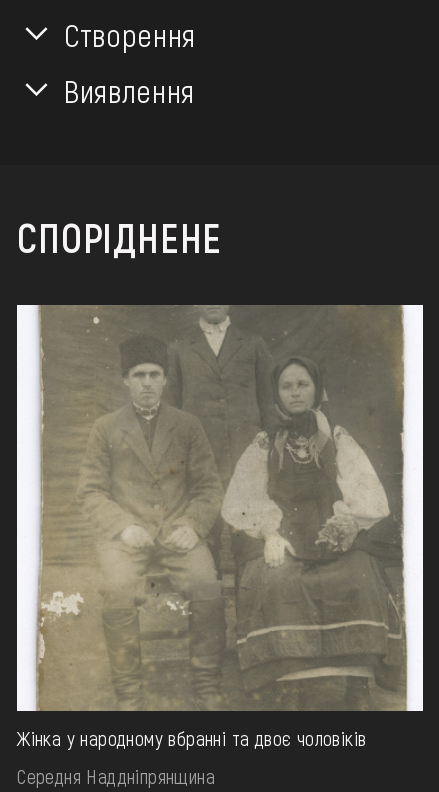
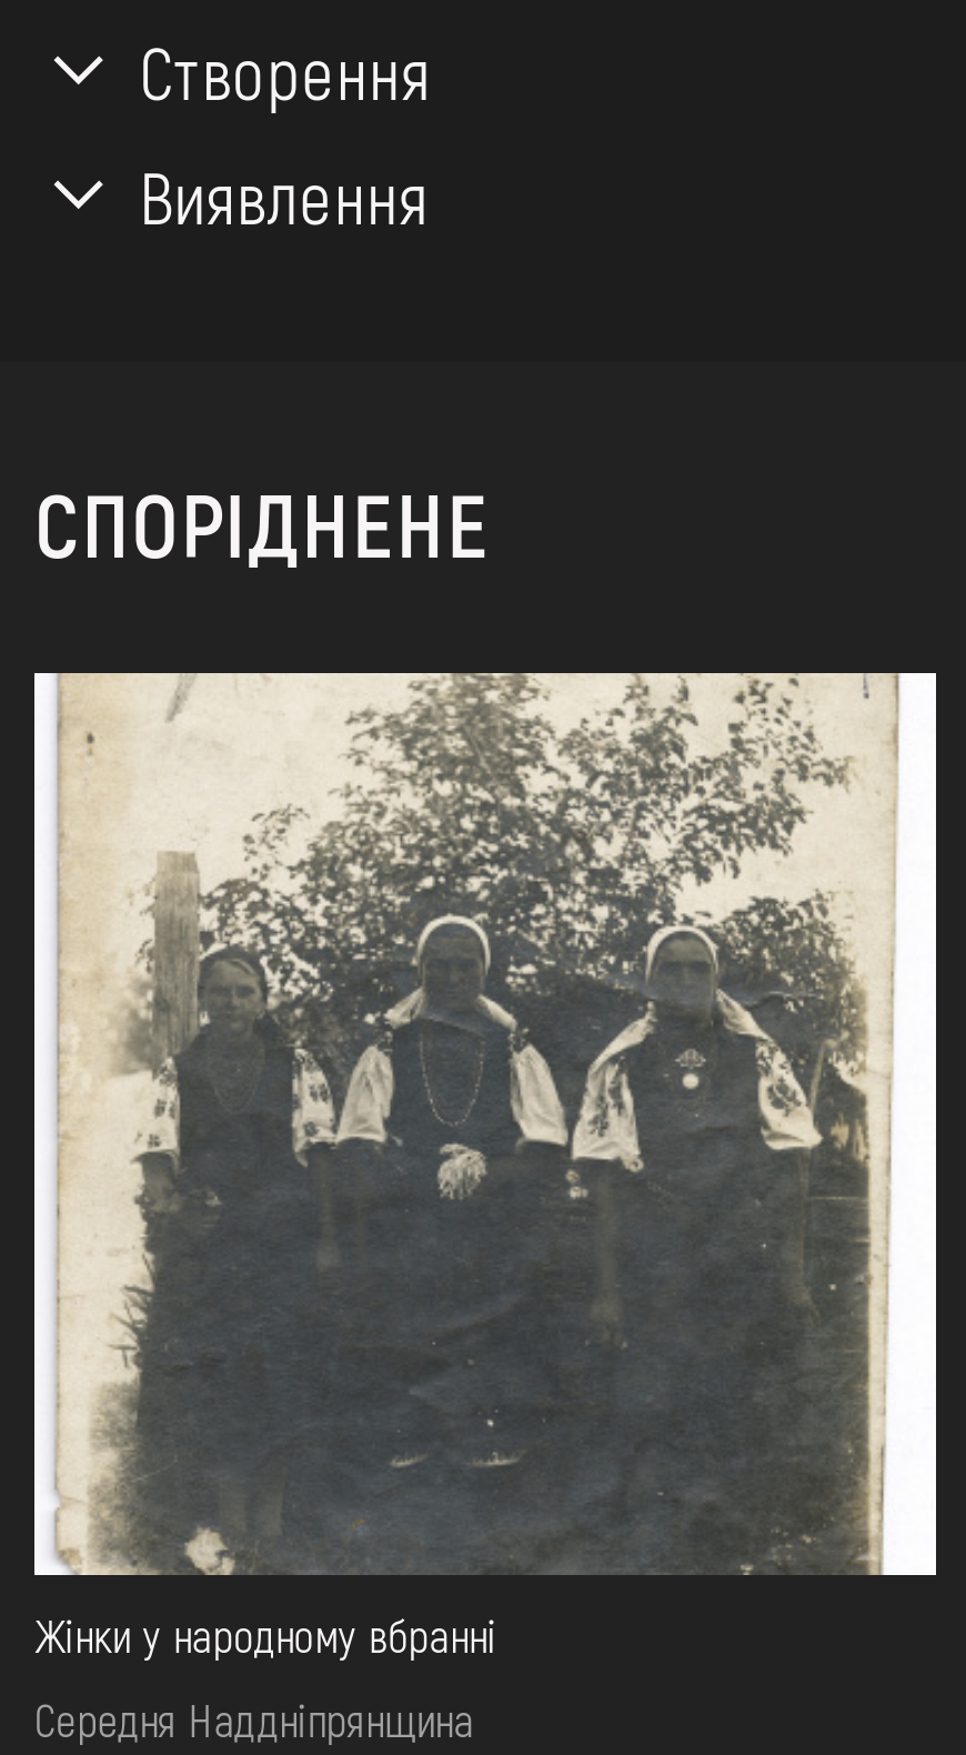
- [image]
- Жінка у народному вбранні та двоє чоловіків
+ [image]
+ Жінки у народному вбранні
